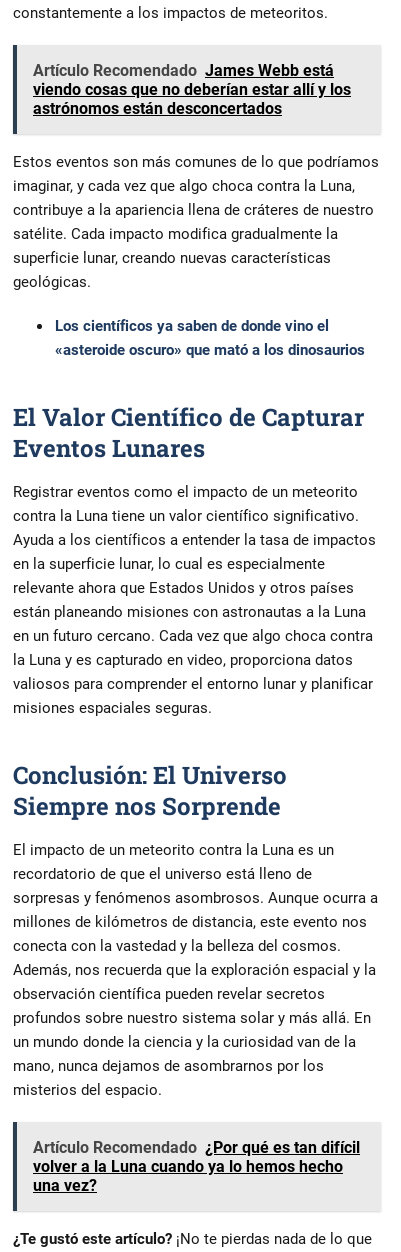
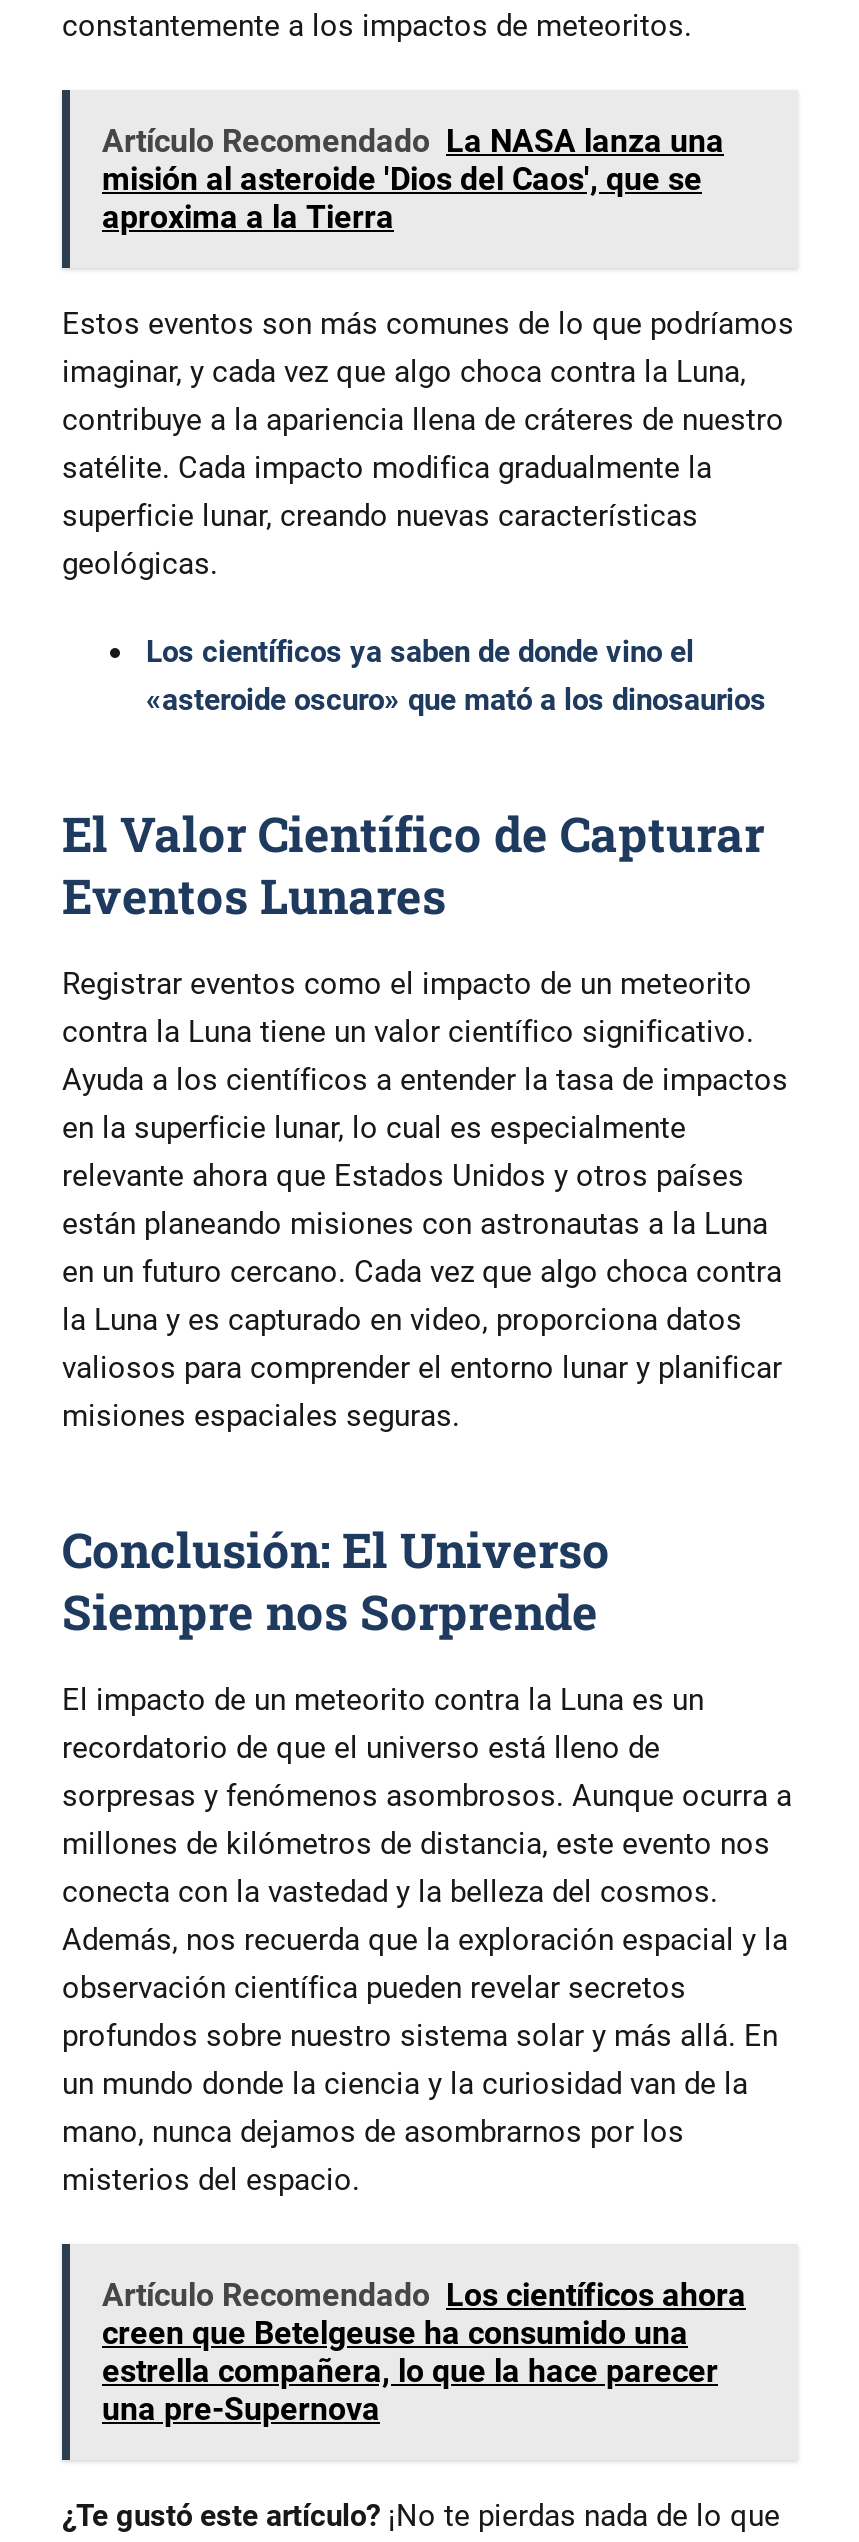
- Artículo Recomendado James Webb está
- viendo cosas que no deberían estar allí y los
- astrónomos están desconcertados
+ Artículo Recomendado La NASA lanza una
+ misión al asteroide 'Dios del Caos', que se
+ aproxima a la Tierra

- Artículo Recomendado ¿Por qué es tan difícil
- volver a la Luna cuando ya lo hemos hecho
- una vez?
+ Artículo Recomendado Los científicos ahora
+ creen que Betelgeuse ha consumido una
+ estrella compañera, lo que la hace parecer
+ una pre-Supernova
